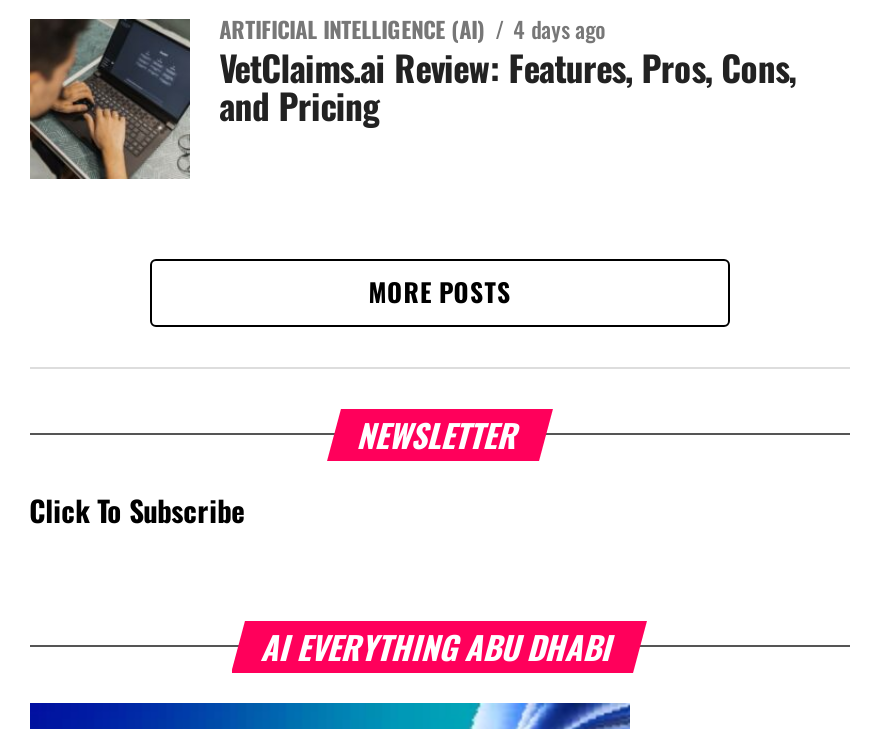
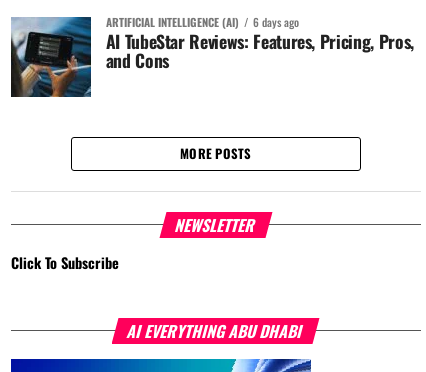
- [image]
- 4 days ago
- VetClaims.ai Review: Features, Pros, Cons,
- and Pricing
+ [image]
+ 6 days ago
+ AI TubeStar Reviews: Features, Pricing, Pros,
+ and Cons
